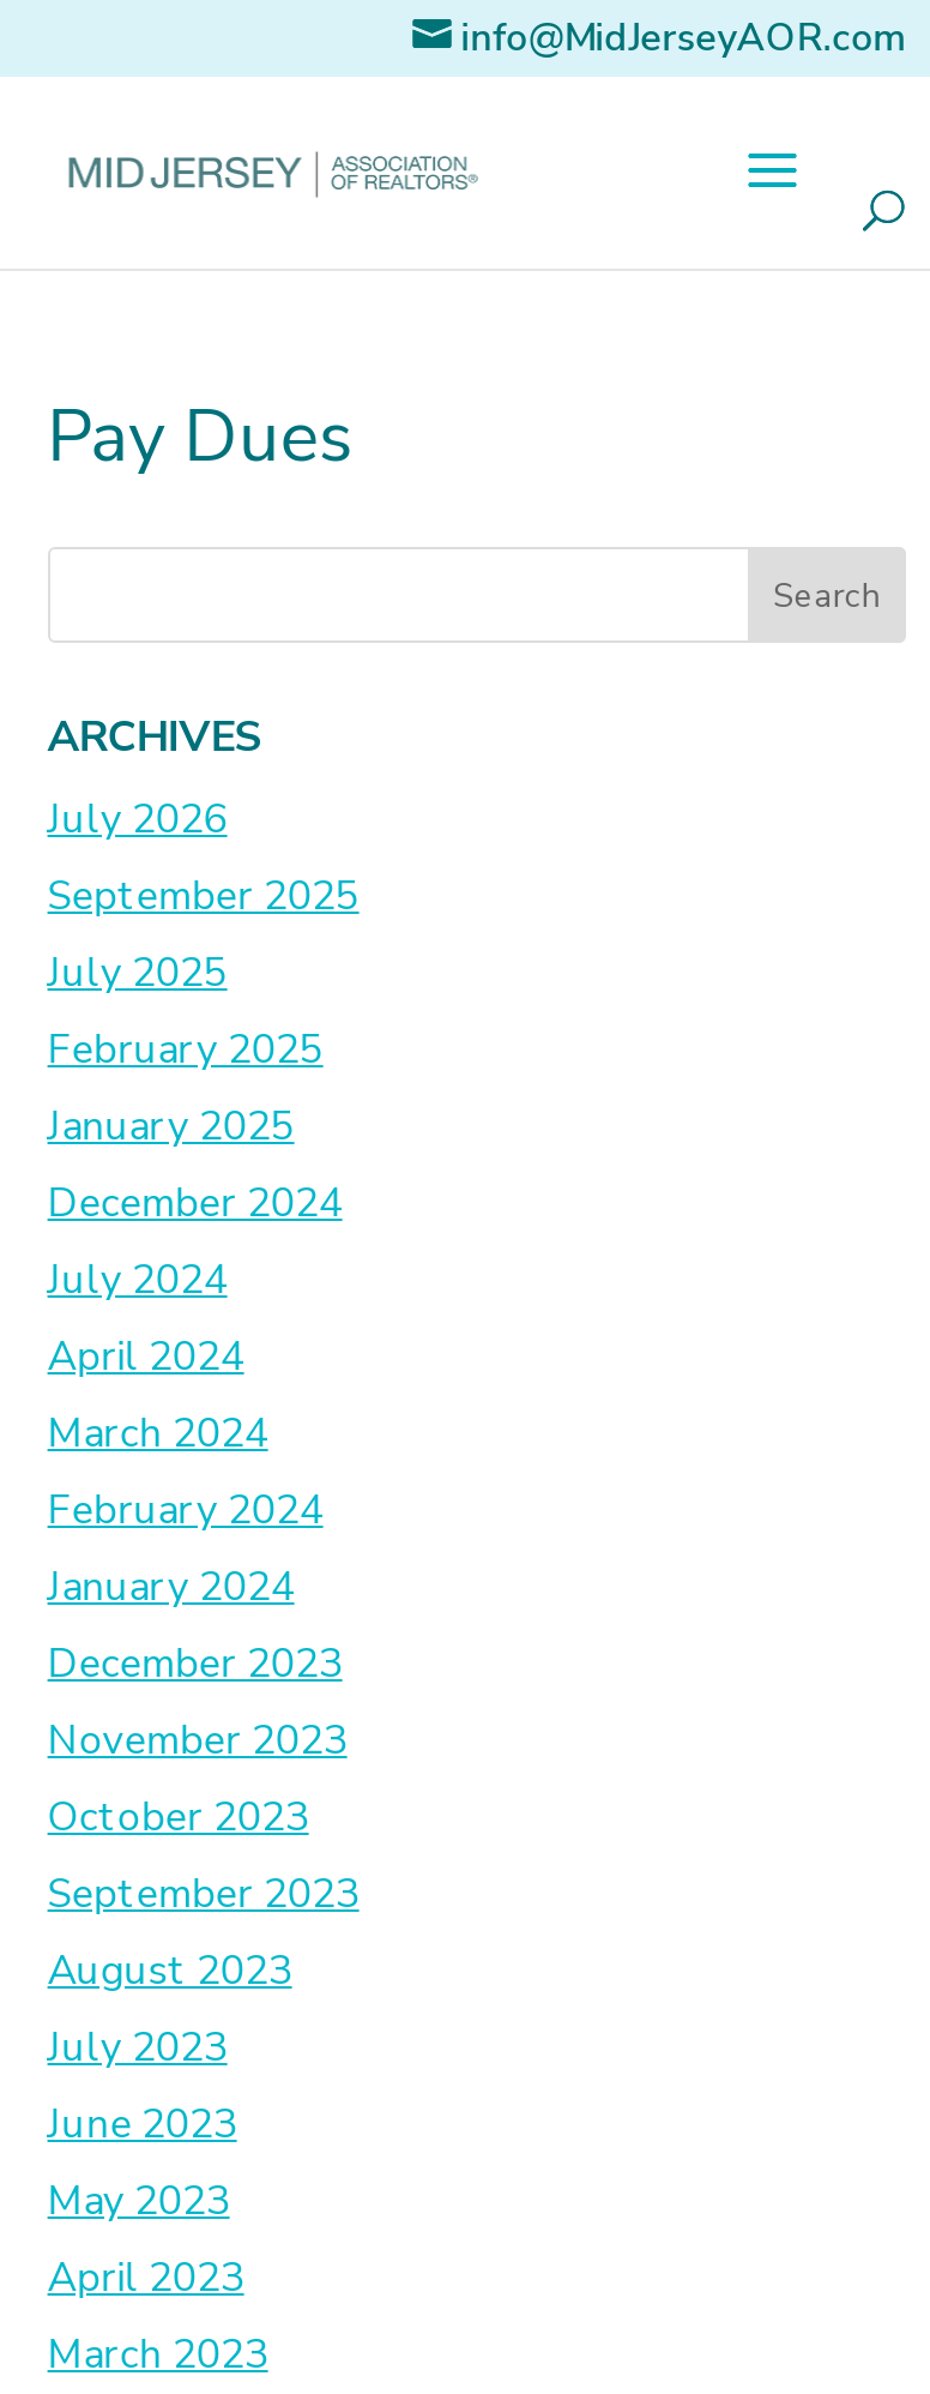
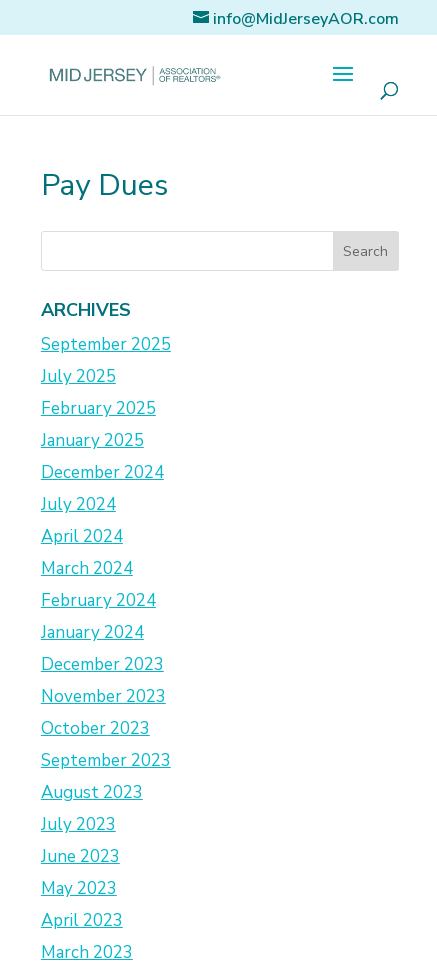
- July 2026
